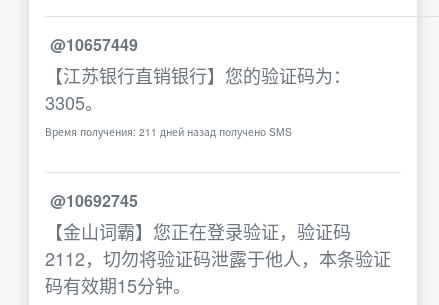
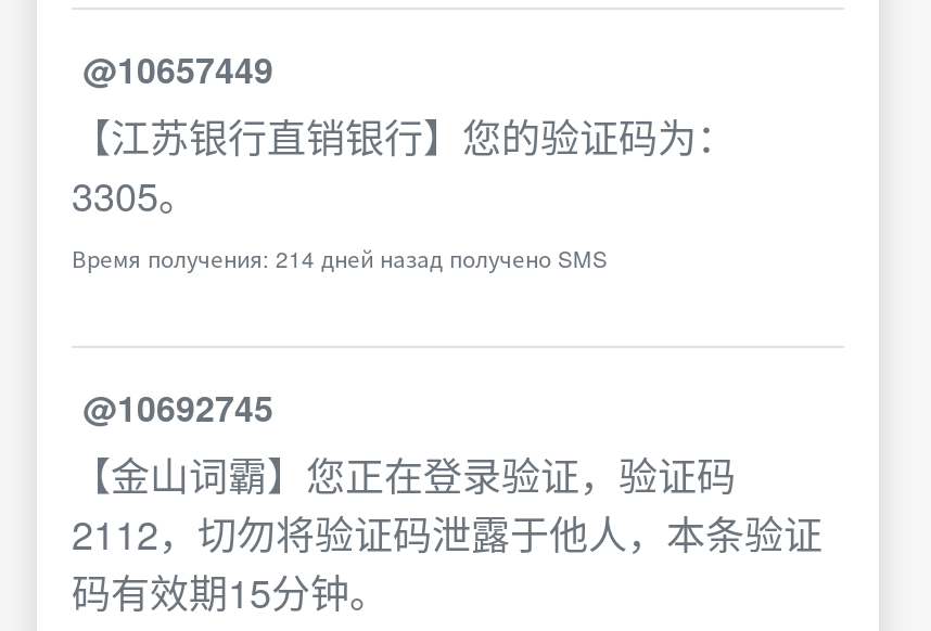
- Время получения: 211 дней назад получено SMS
+ Время получения: 214 дней назад получено SMS
